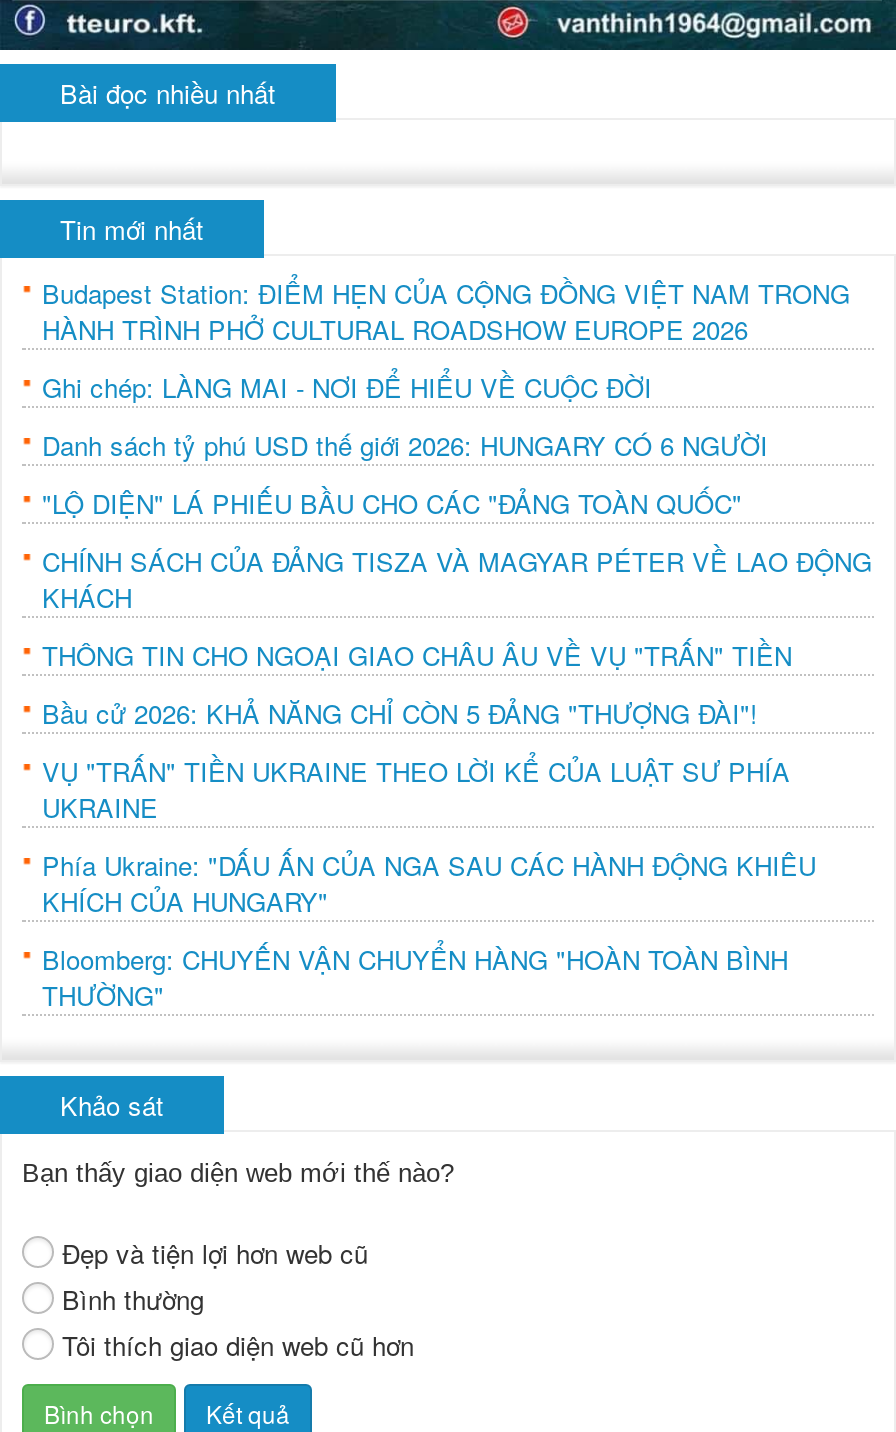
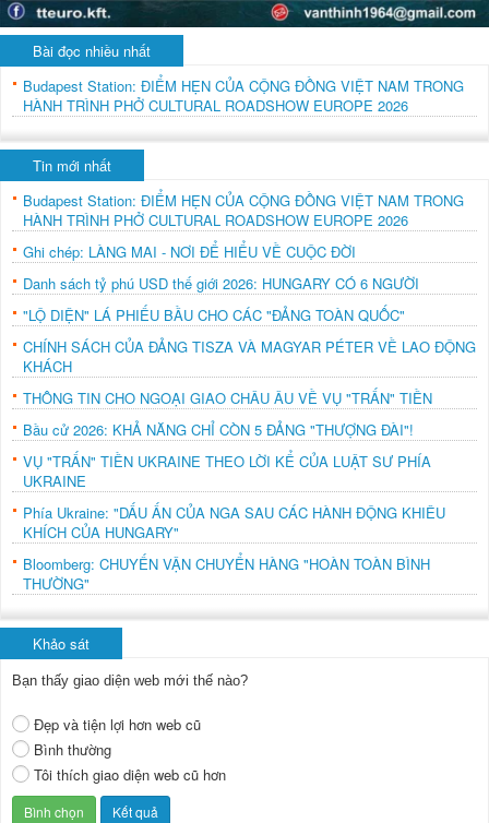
+ Budapest Station: ĐIỂM HẸN CỦA CỘNG ĐỒNG VIỆT NAM TRONG
+ HÀNH TRÌNH PHỞ CULTURAL ROADSHOW EUROPE 2026
